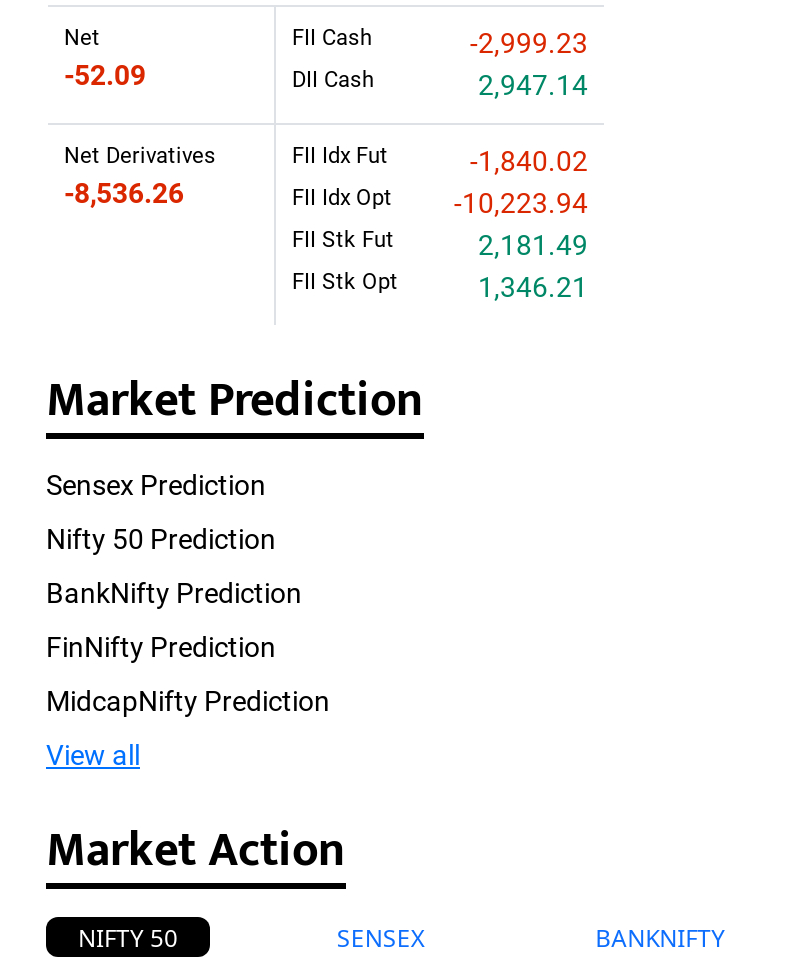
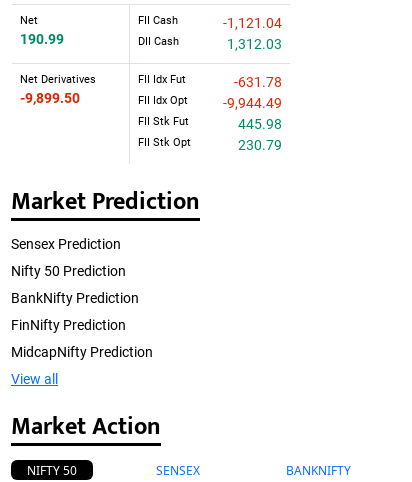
- -2,999.23
+ -1,121.04

- -52.09
+ 190.99

- 2,947.14
+ 1,312.03

- -1,840.02
+ -631.78

- -8,536.26
+ -9,899.50

- -10,223.94
+ -9,944.49

- 2,181.49
+ 445.98

- 1,346.21
+ 230.79
